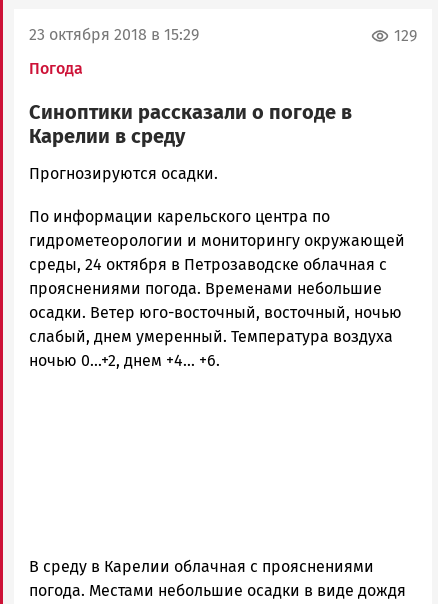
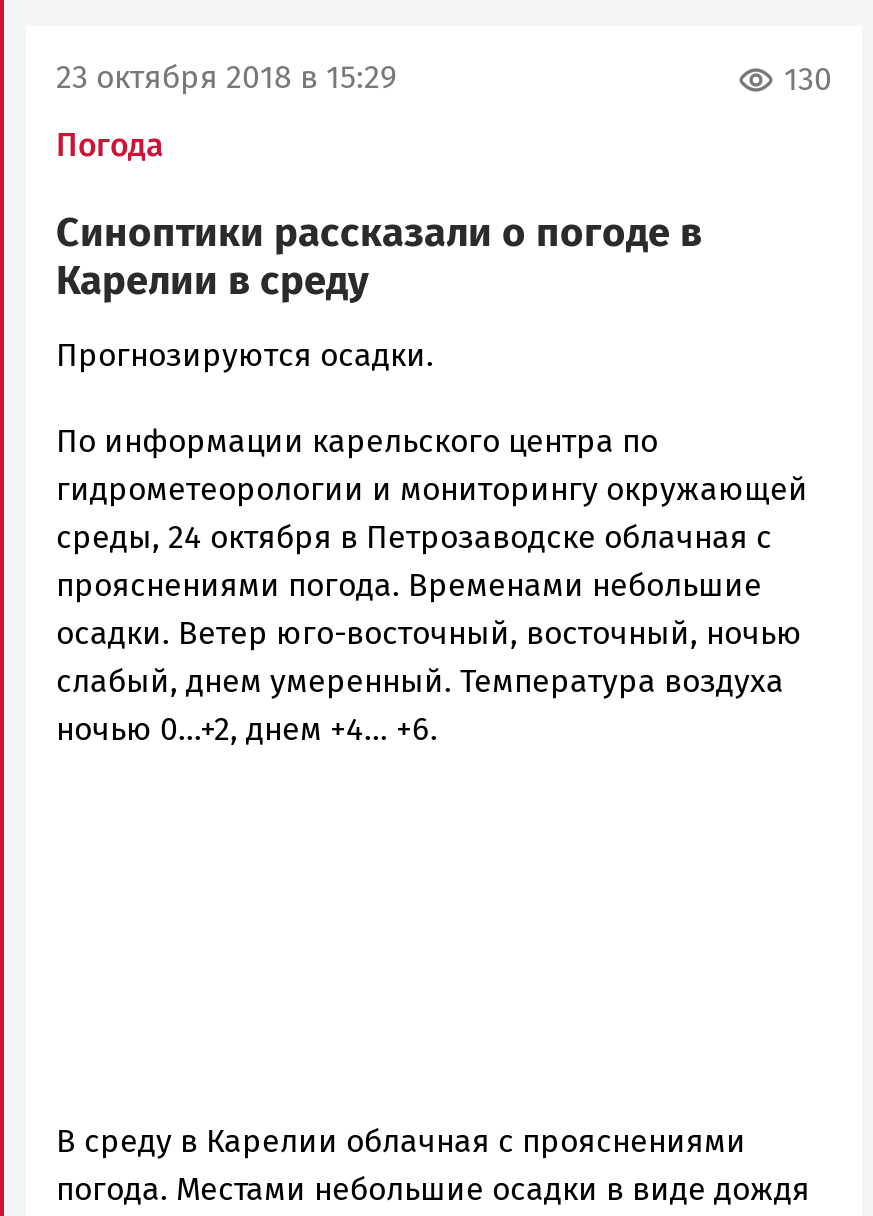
- 129
+ 130
